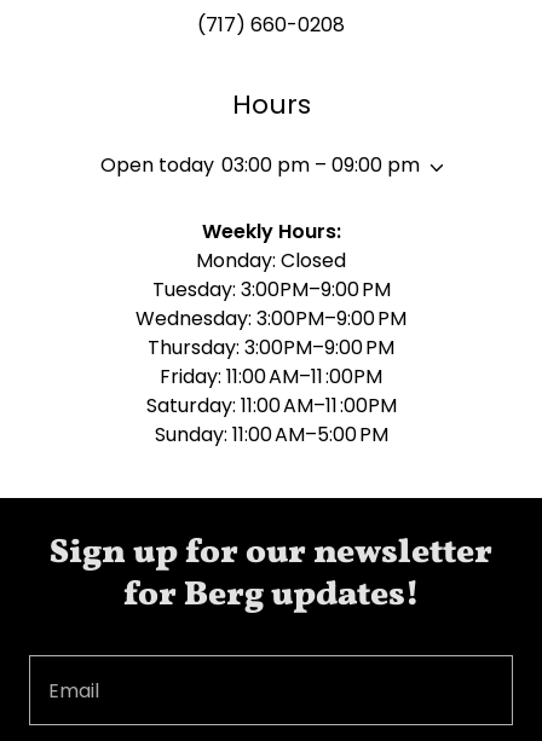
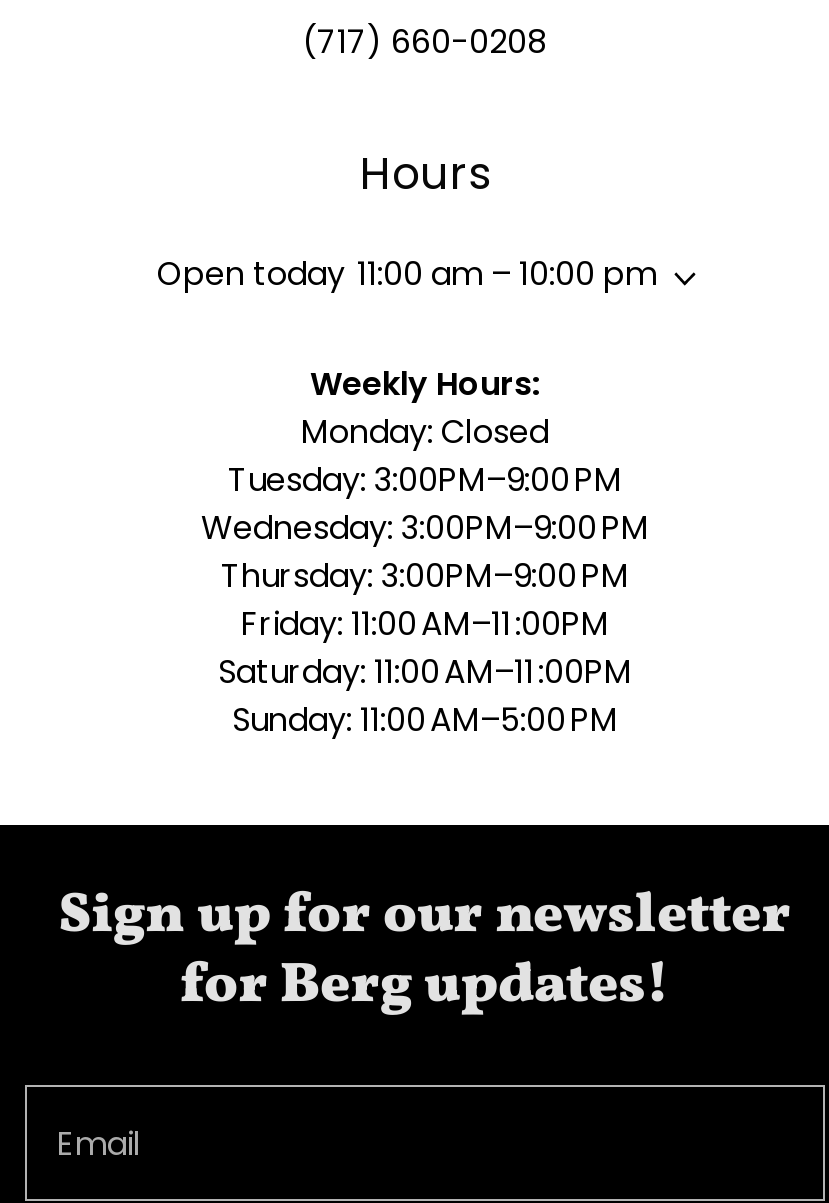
- Open today 03:00 pm – 09:00 pm
+ Open today 11:00 am – 10:00 pm
